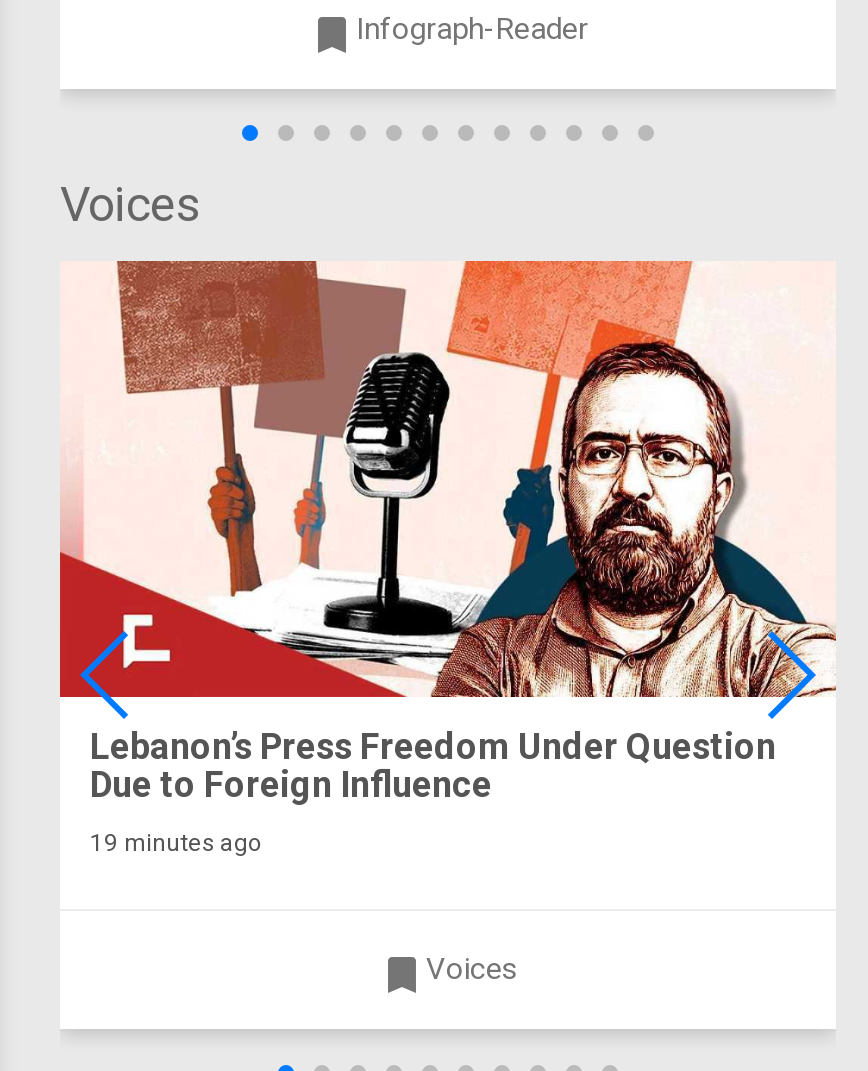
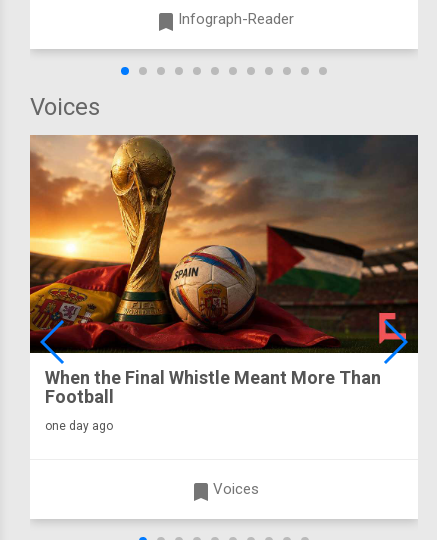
- [image]
- Lebanon’s Press Freedom Under Question
- Due to Foreign Influence
+ [image]
+ When the Final Whistle Meant More Than
+ Football

- 19 minutes ago
+ one day ago
